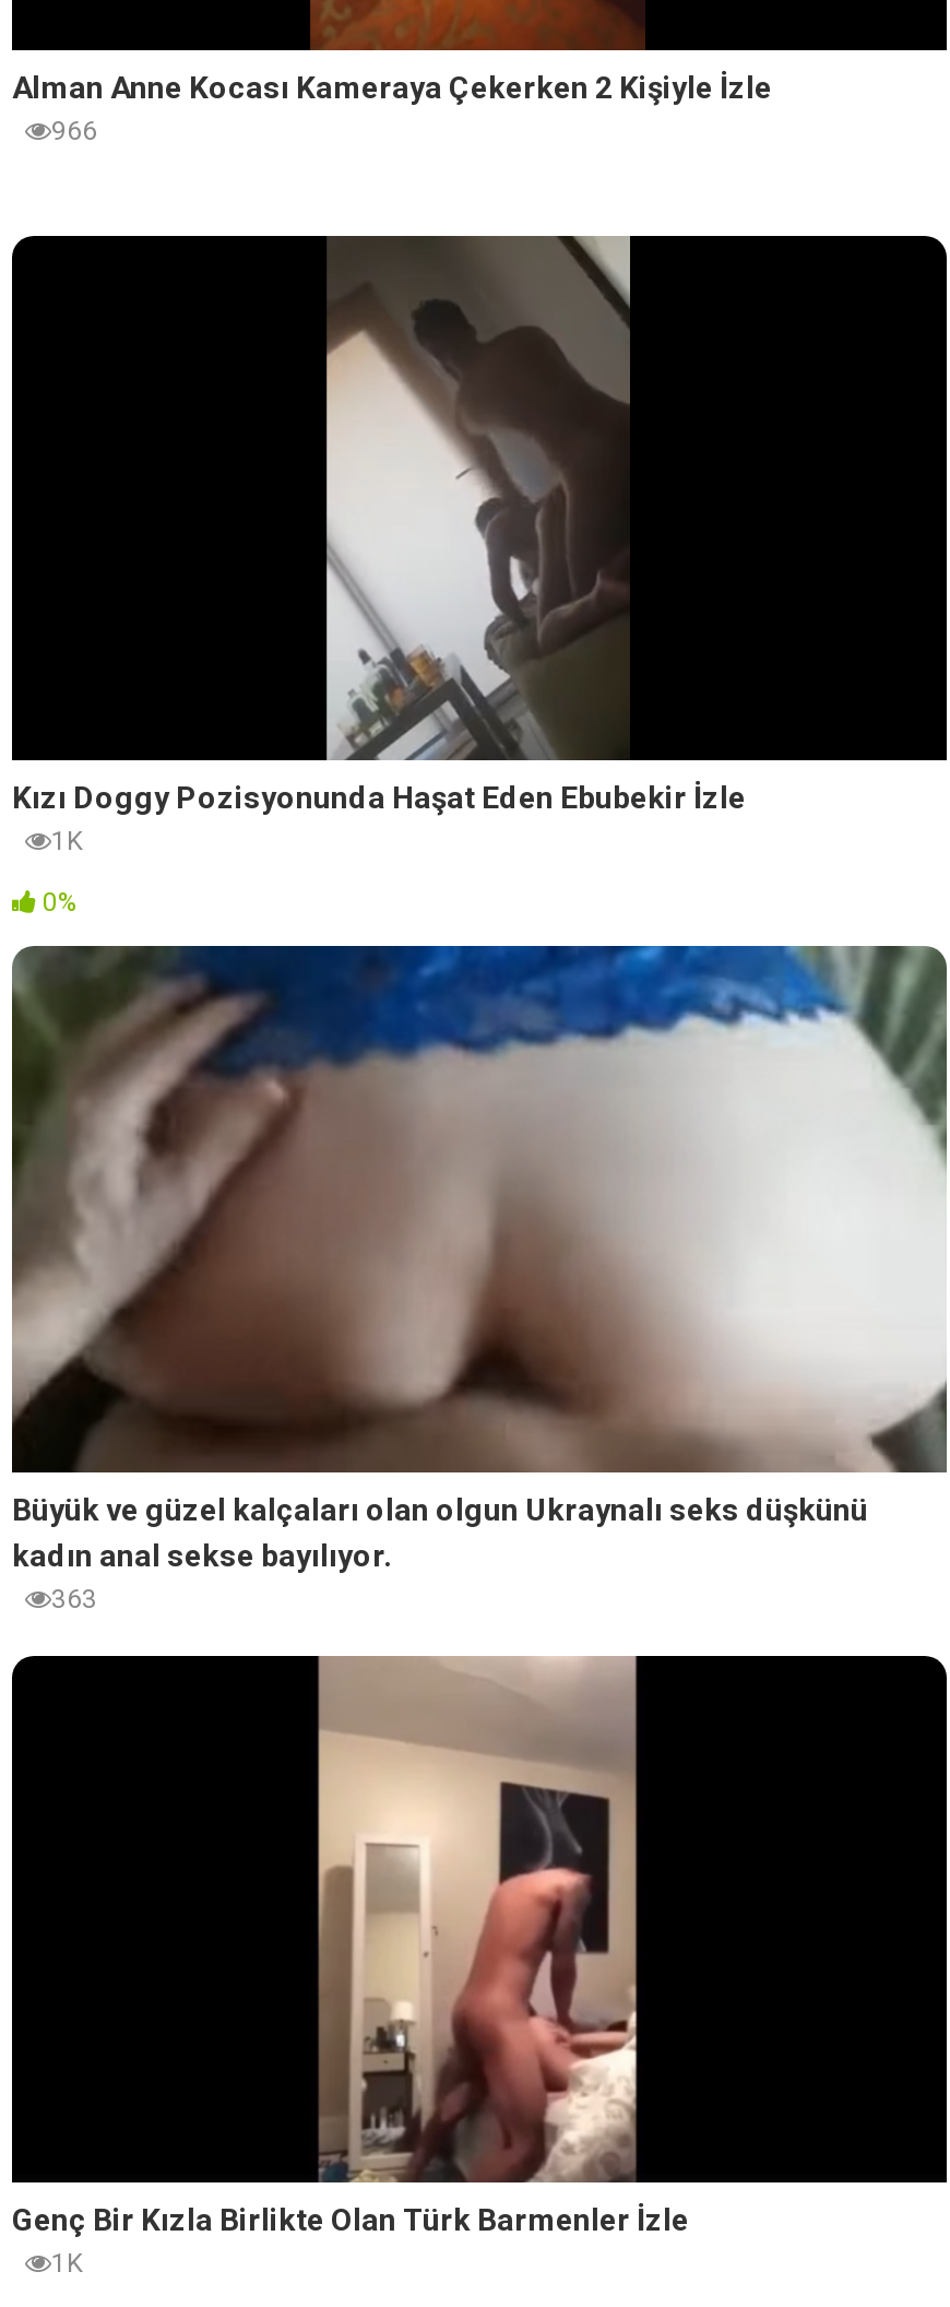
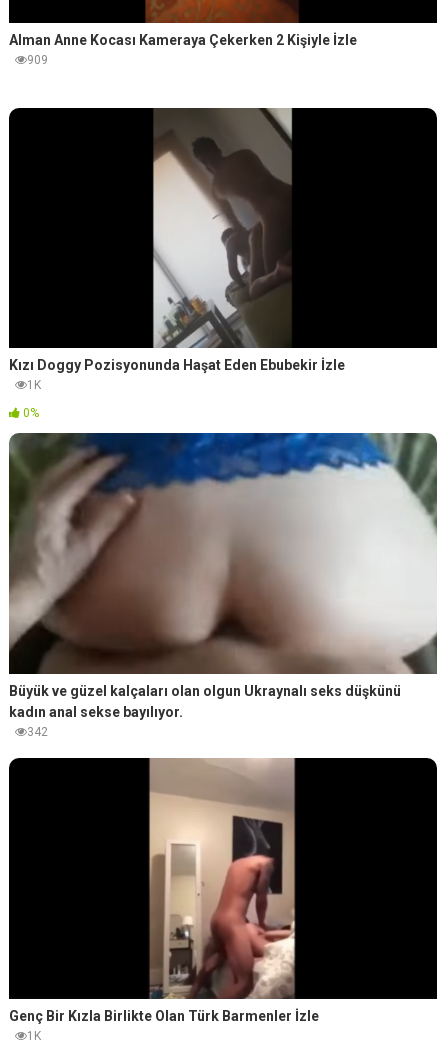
- 966
+ 909

- 363
+ 342
